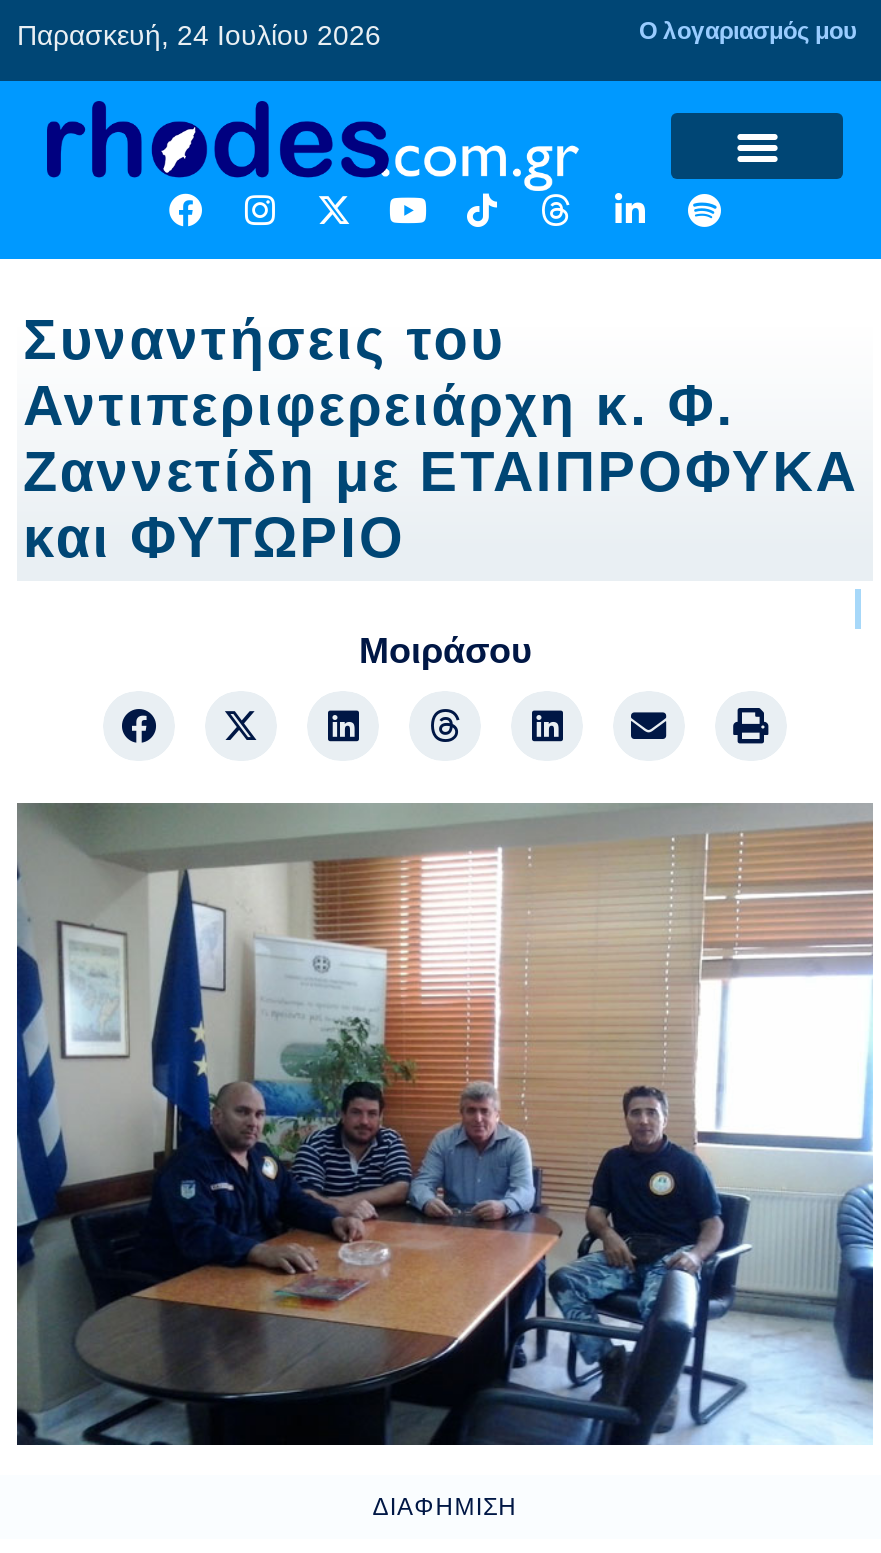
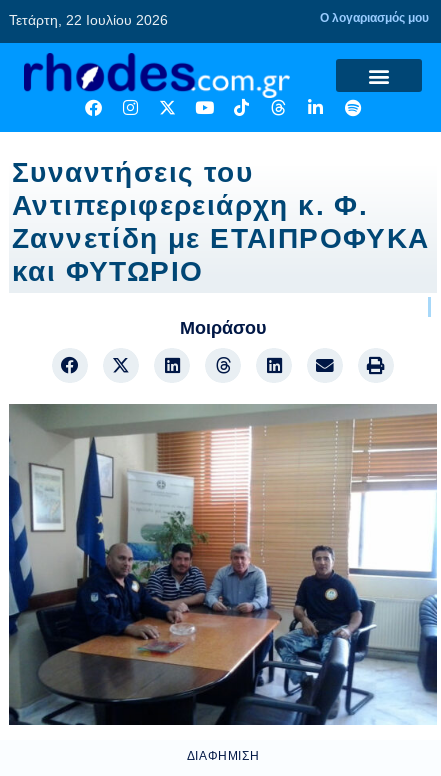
- Παρασκευή, 24 Ιουλίου 2026
+ Τετάρτη, 22 Ιουλίου 2026
